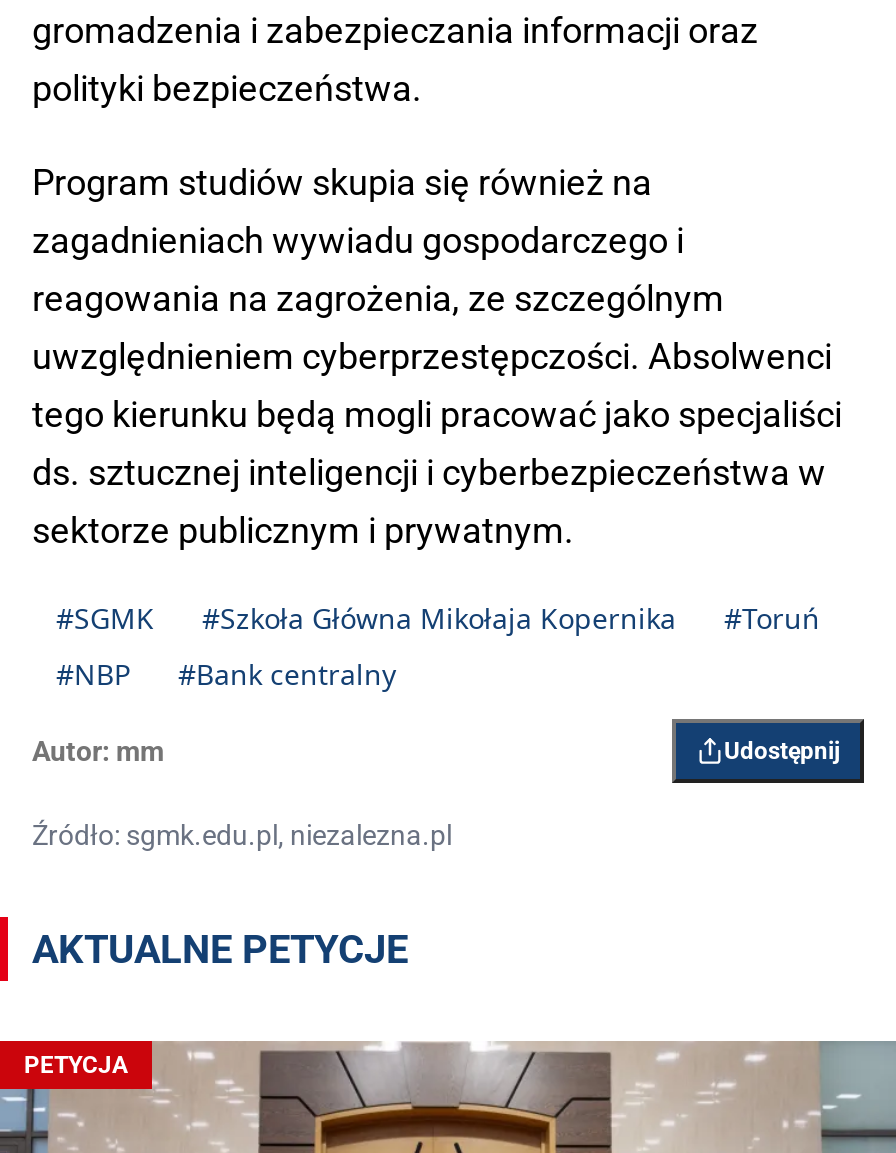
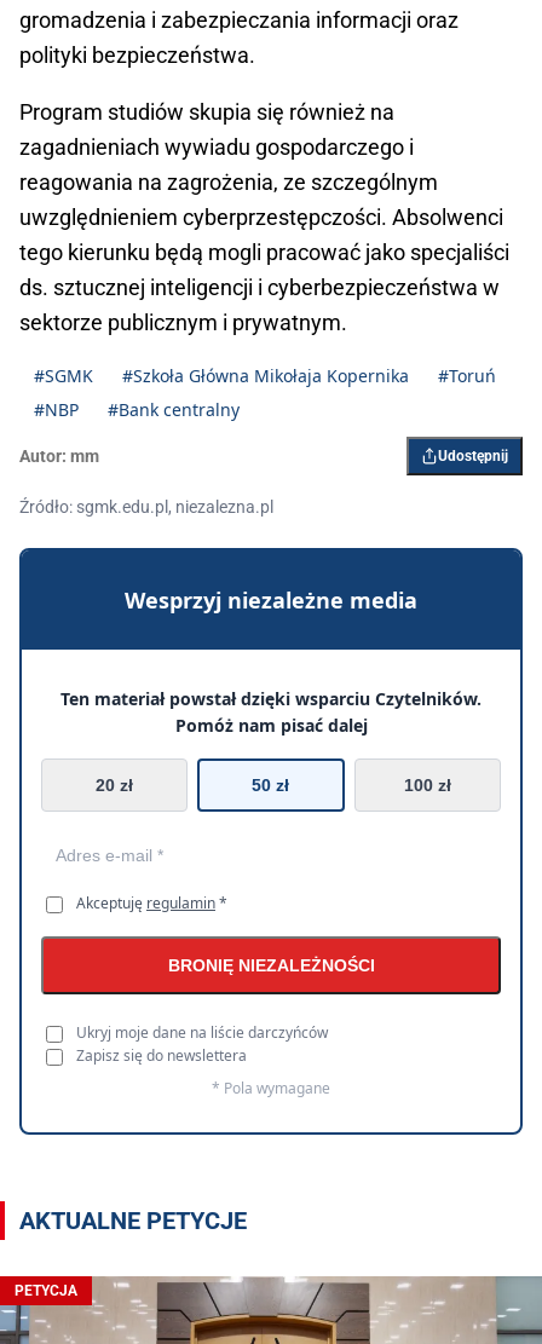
+ [image]
+ Wesprzyj niezależne media
+ Ten materiał powstał dzięki wsparciu Czytelników.
+ Pomóż nam pisać dalej
+ 20 zł
+ 50 zł
+ 100 zł

+ Akceptuję regulamin *
+ BRONIĘ NIEZALEŻNOŚCI
+ Ukryj moje dane na liście darczyńców
+ Zapisz się do newslettera
+ * Pola wymagane
